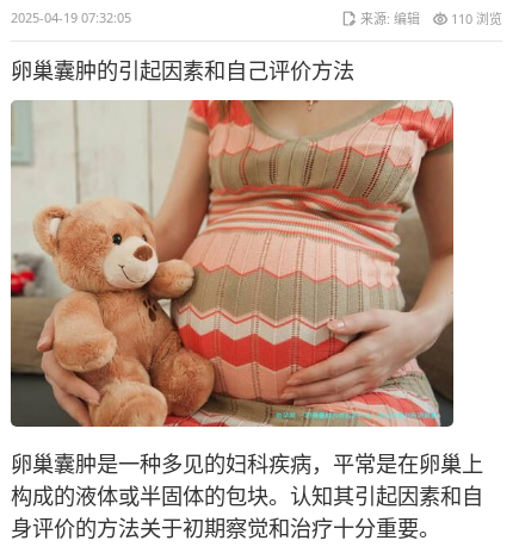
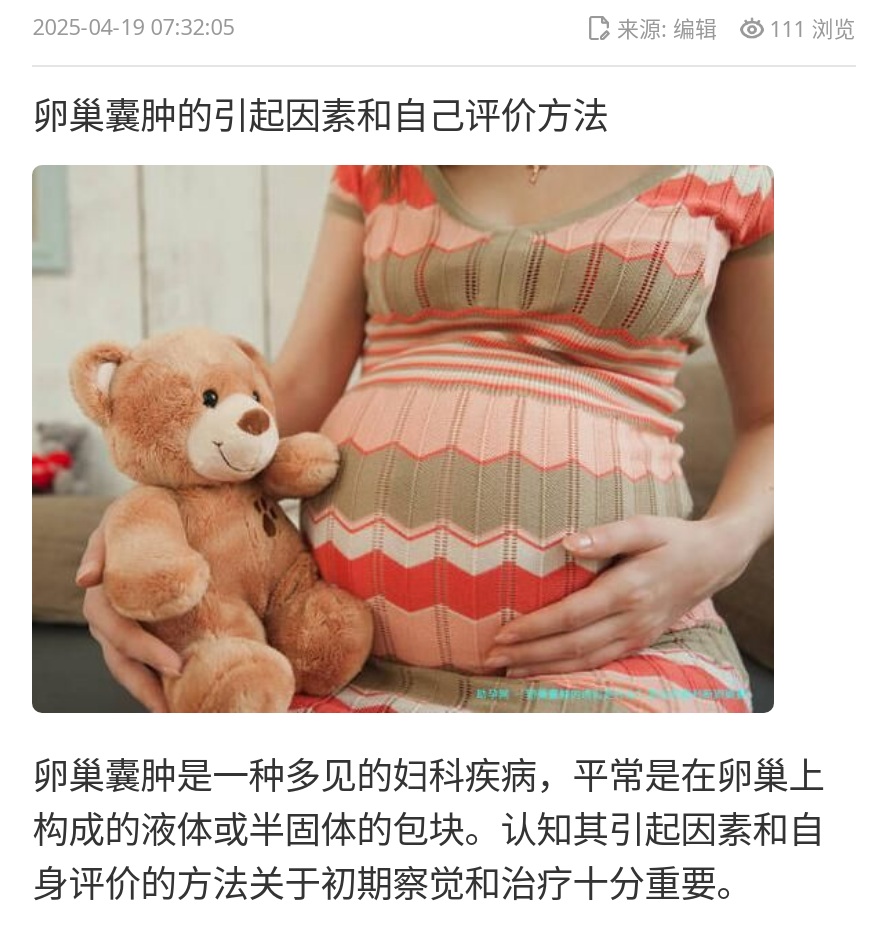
- 来源: 编辑 110 浏览
+ 来源: 编辑 111 浏览
